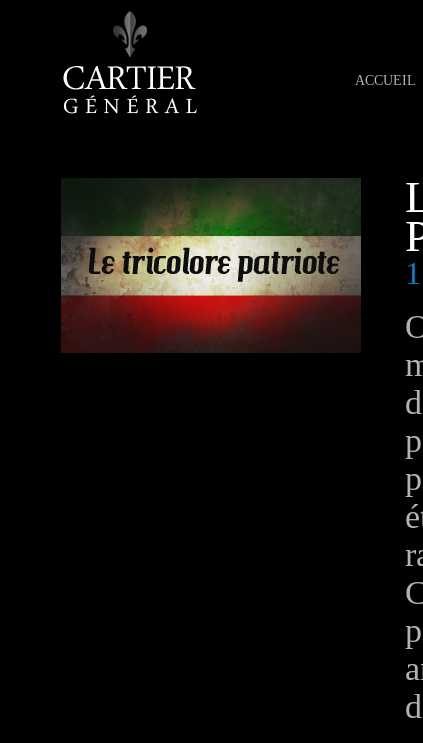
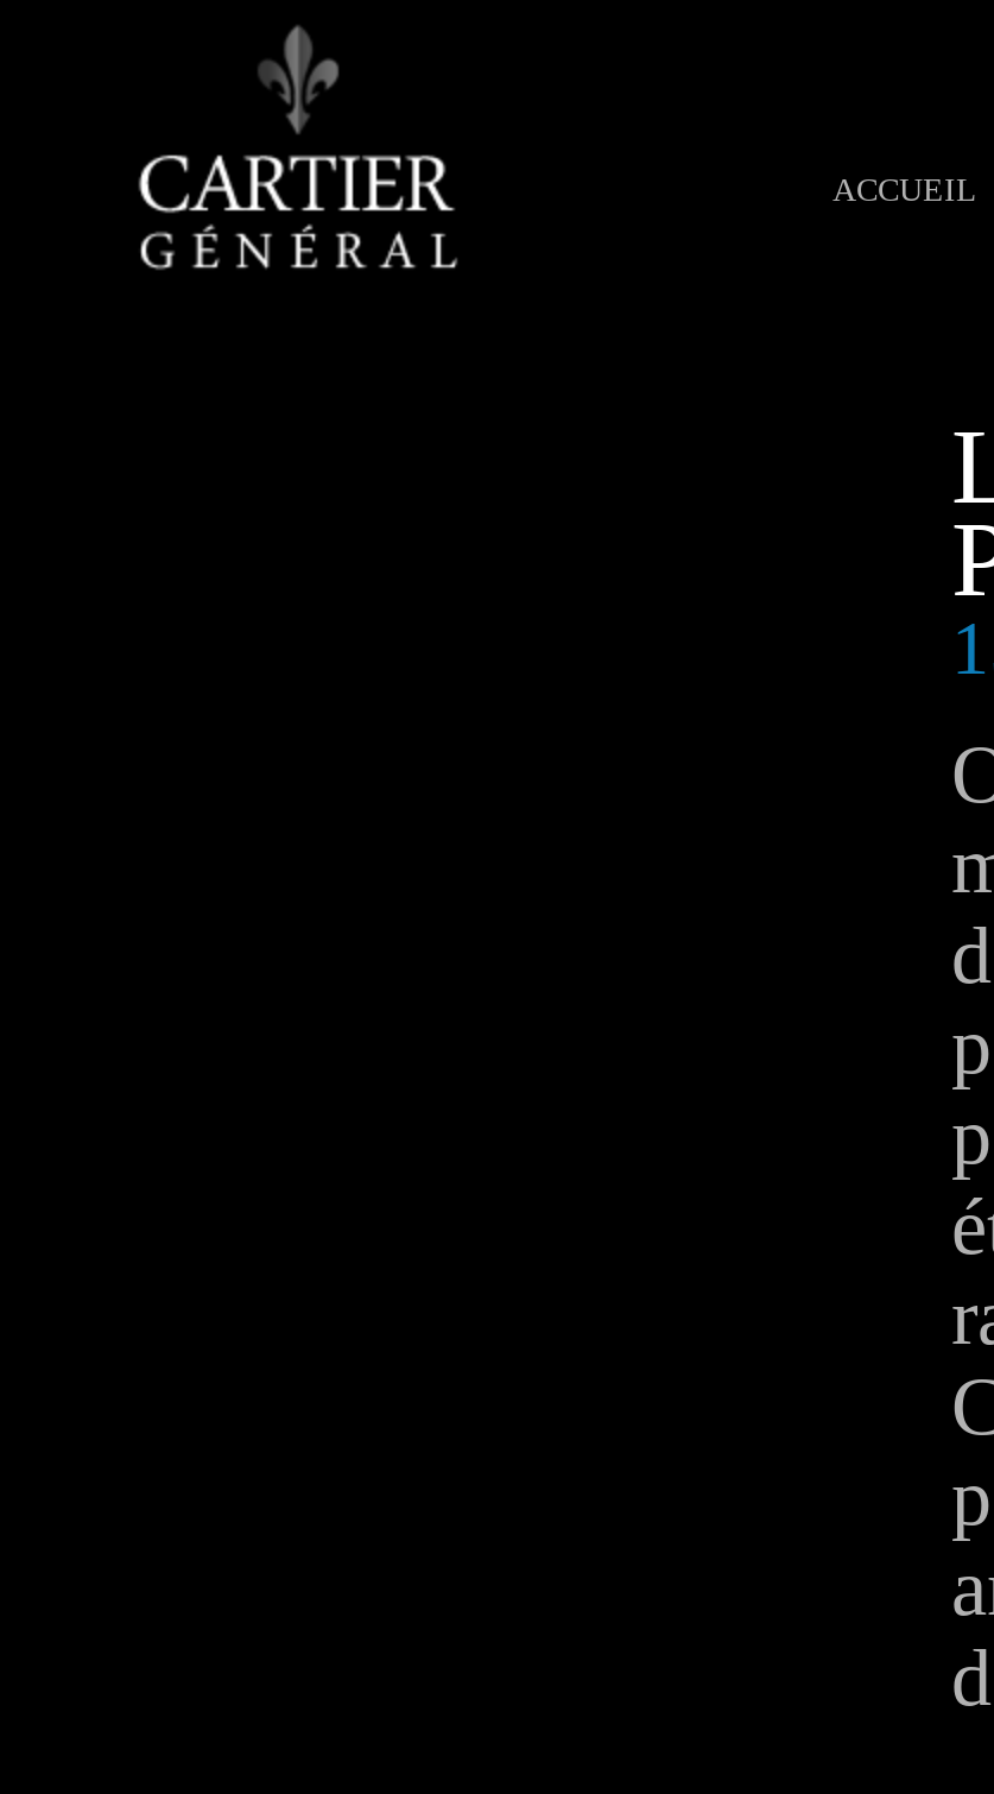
- [image]
